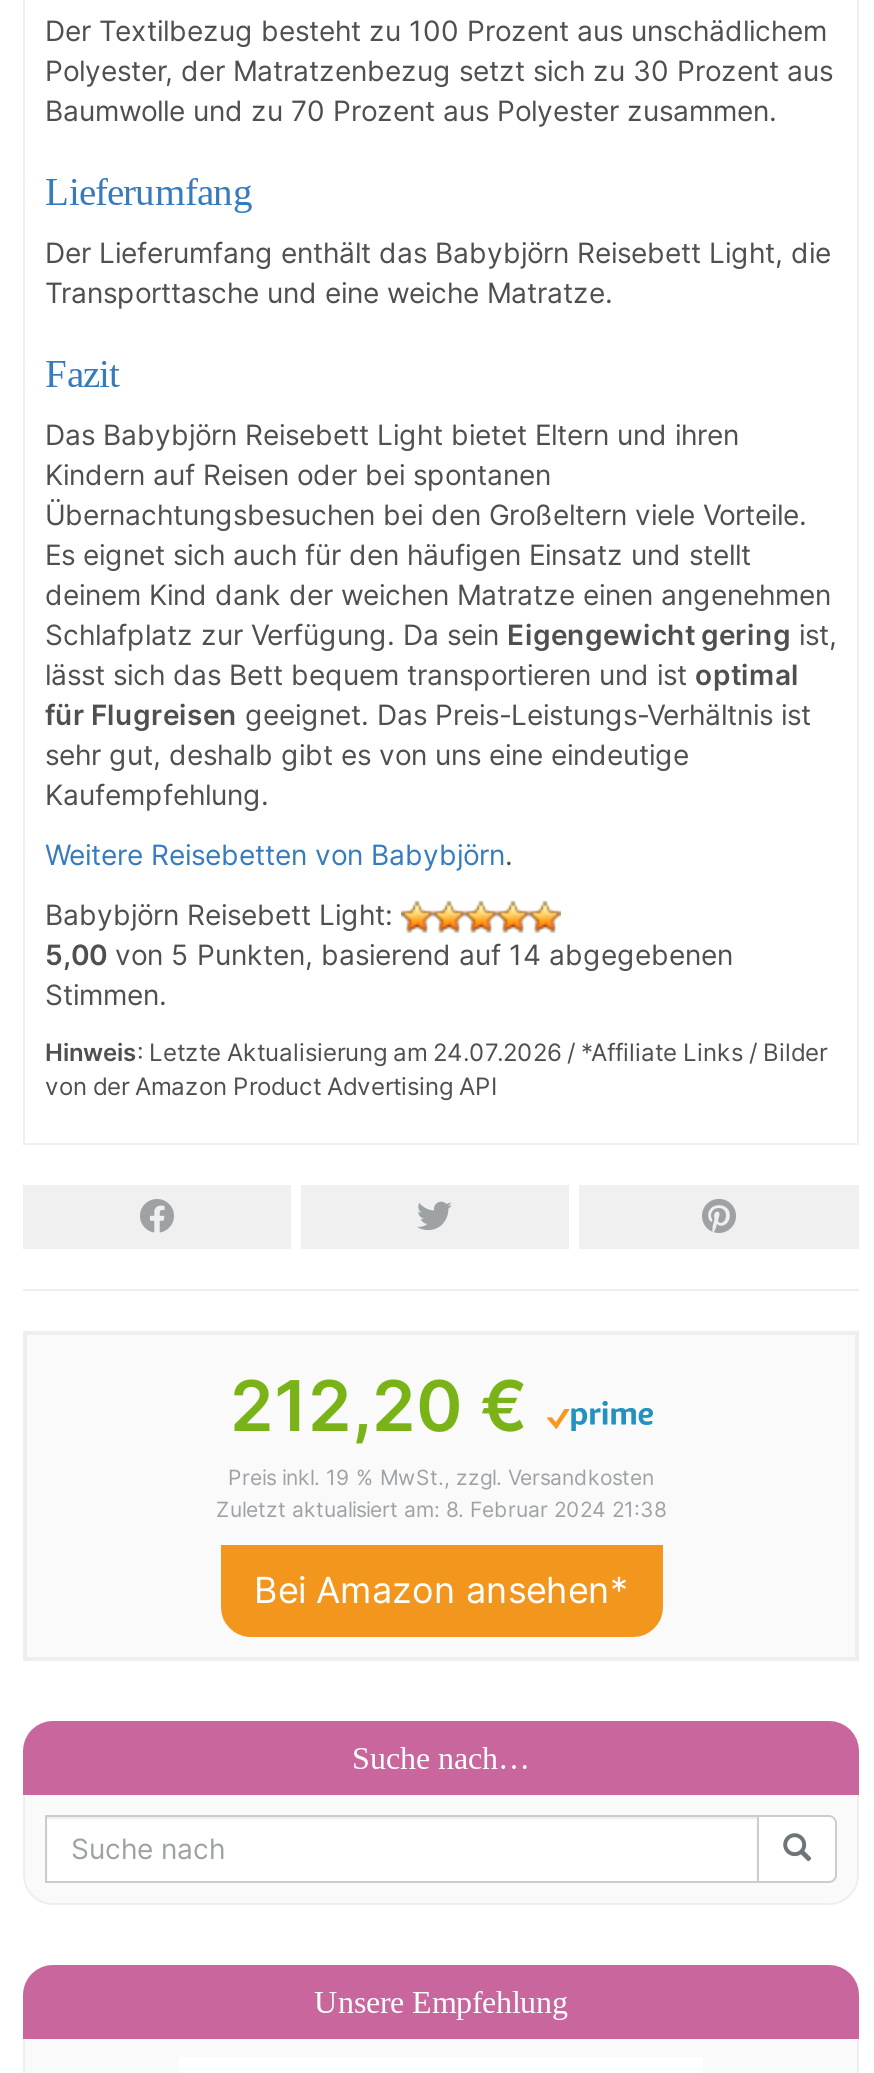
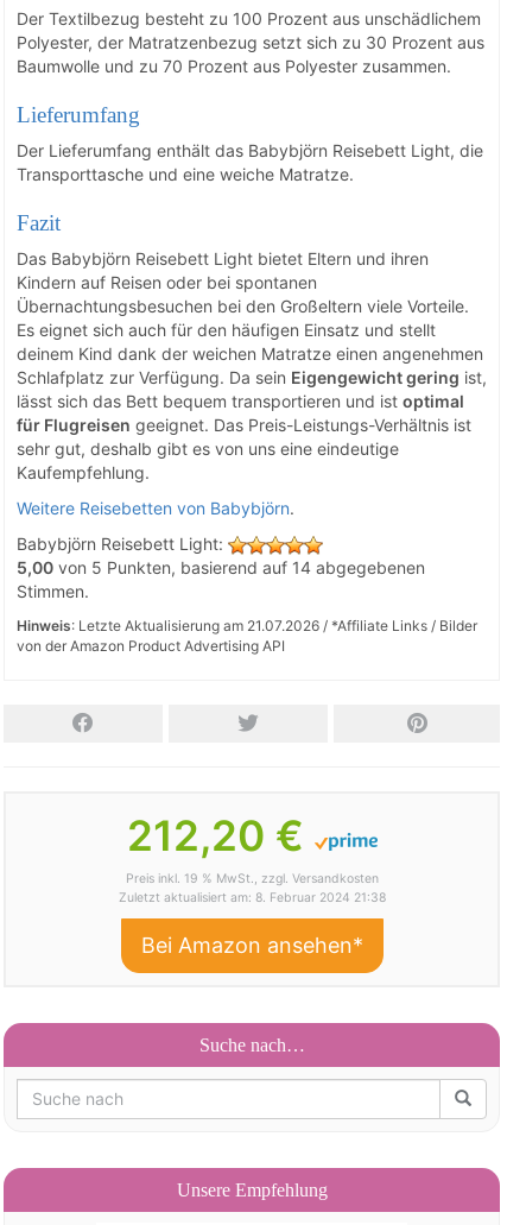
- Hinweis: Letzte Aktualisierung am 24.07.2026 / *Affiliate Links / Bilder
+ Hinweis: Letzte Aktualisierung am 21.07.2026 / *Affiliate Links / Bilder
